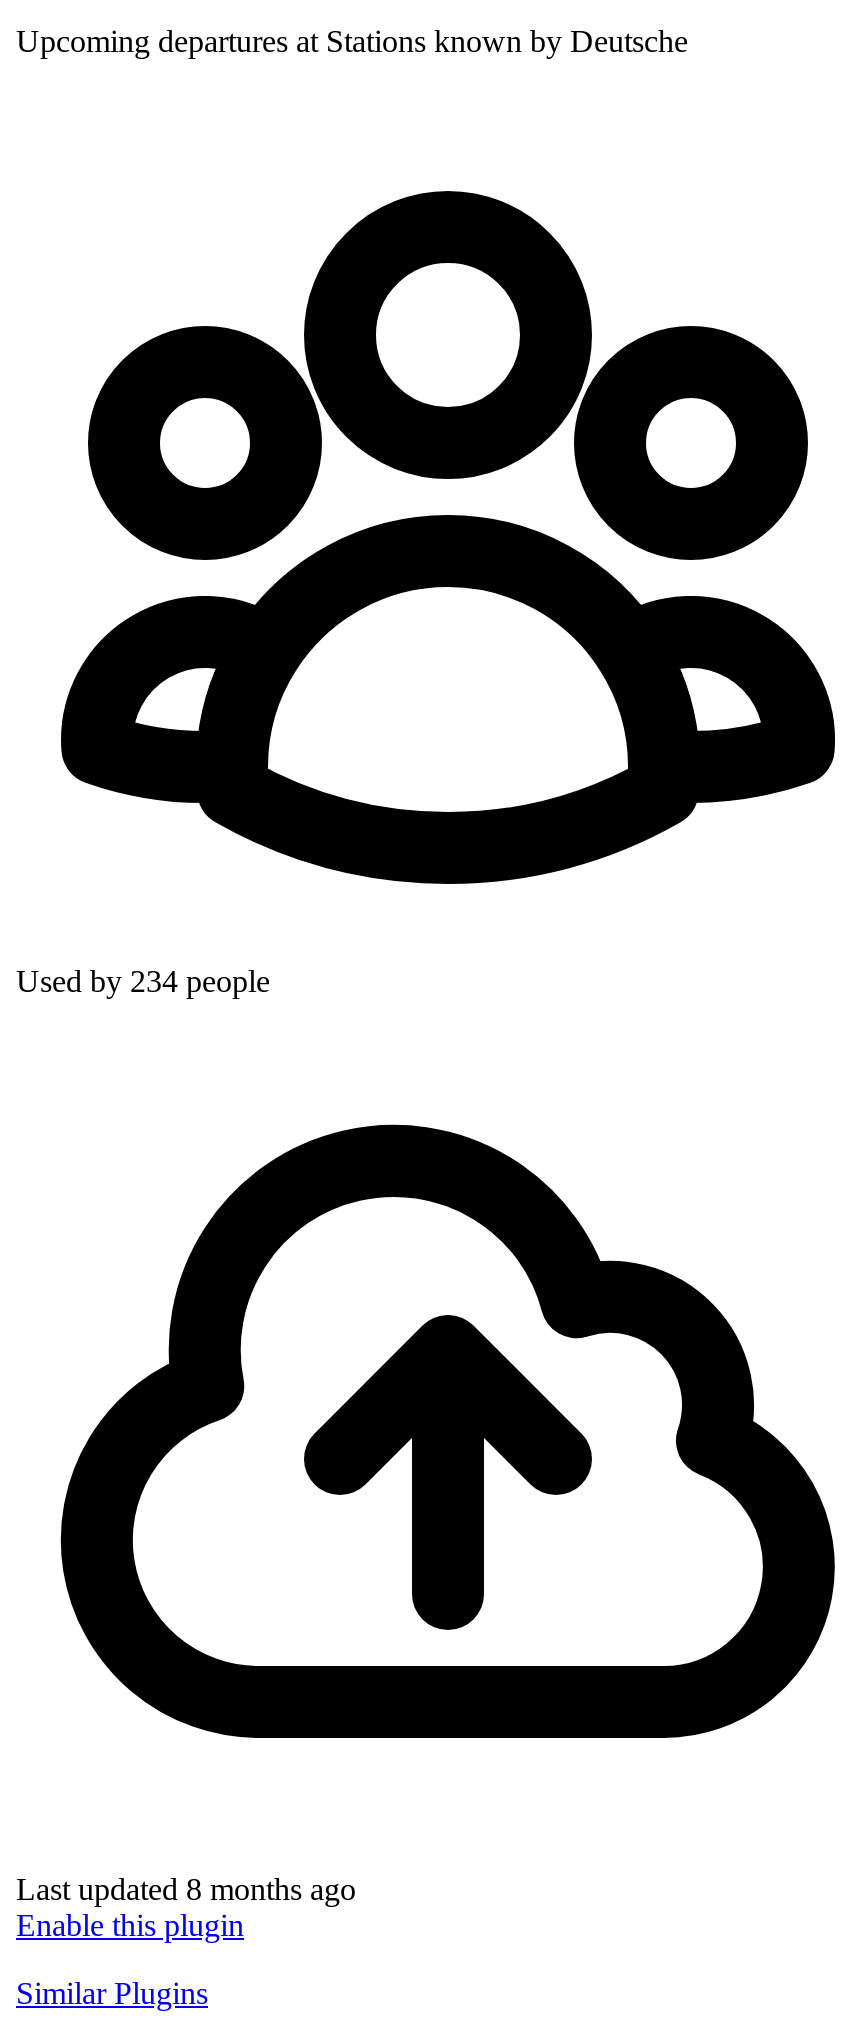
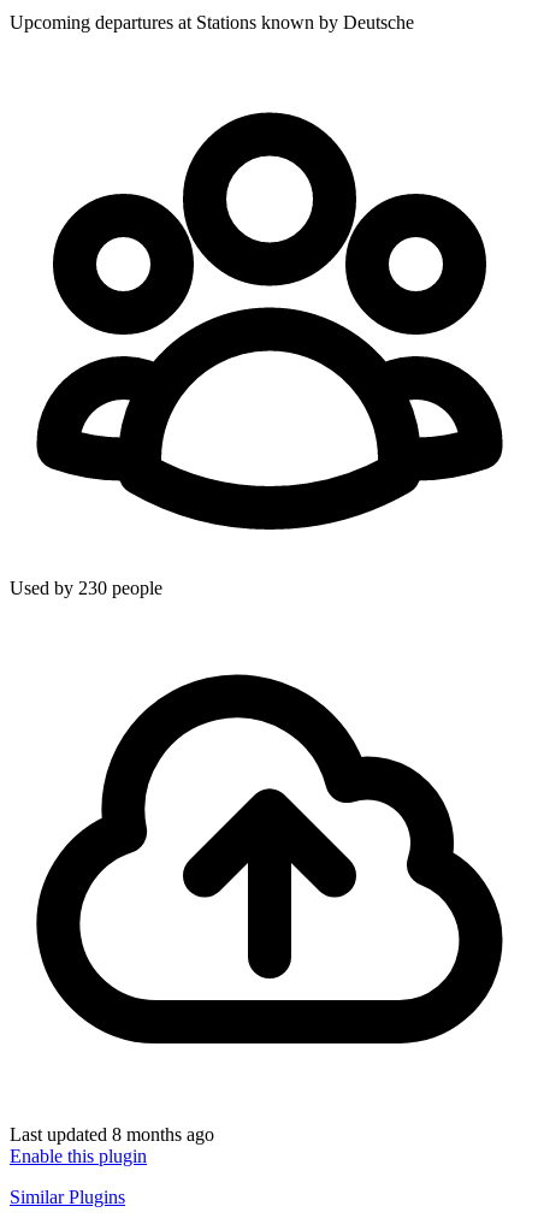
- Used by 234 people
+ Used by 230 people
